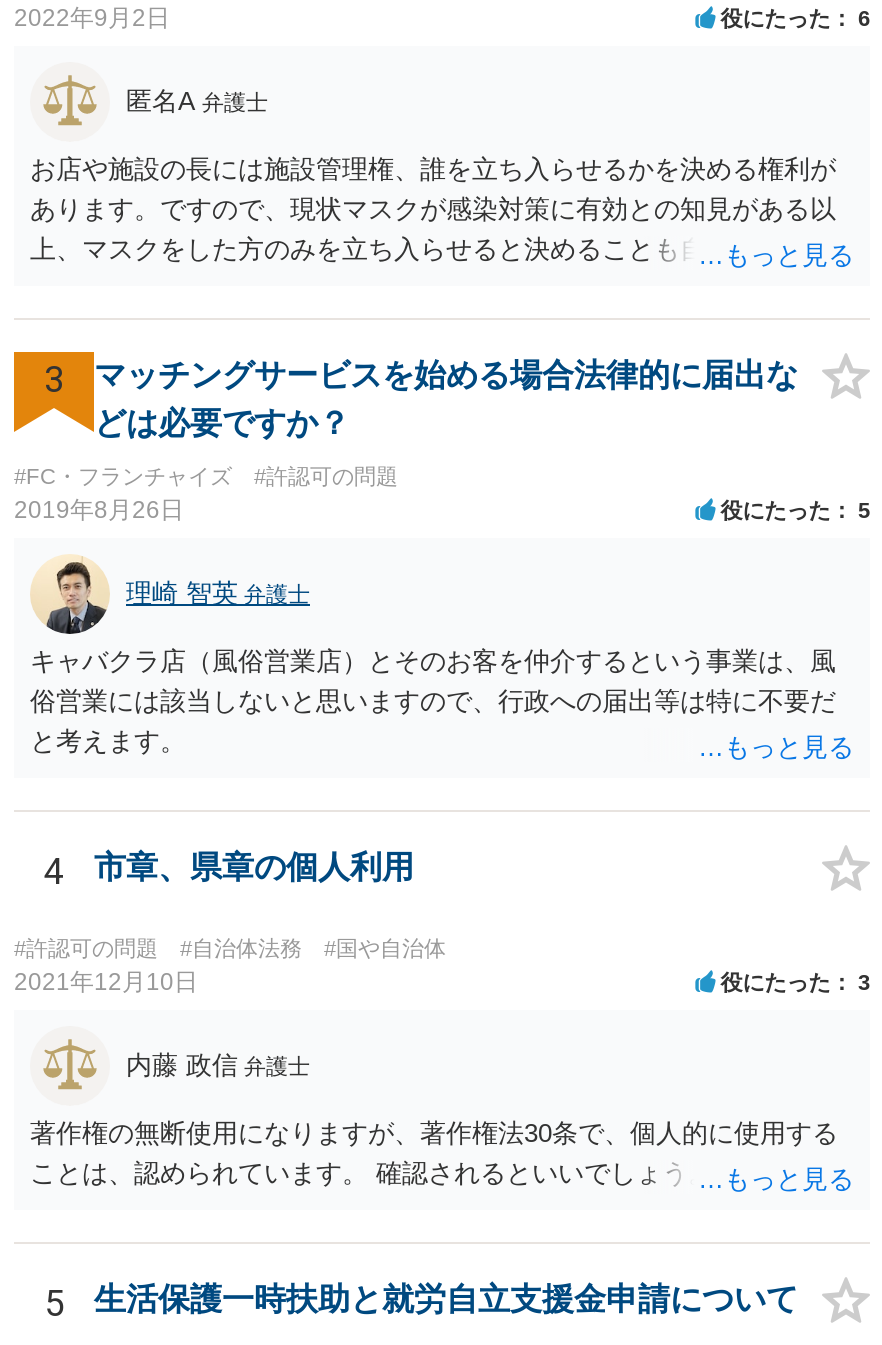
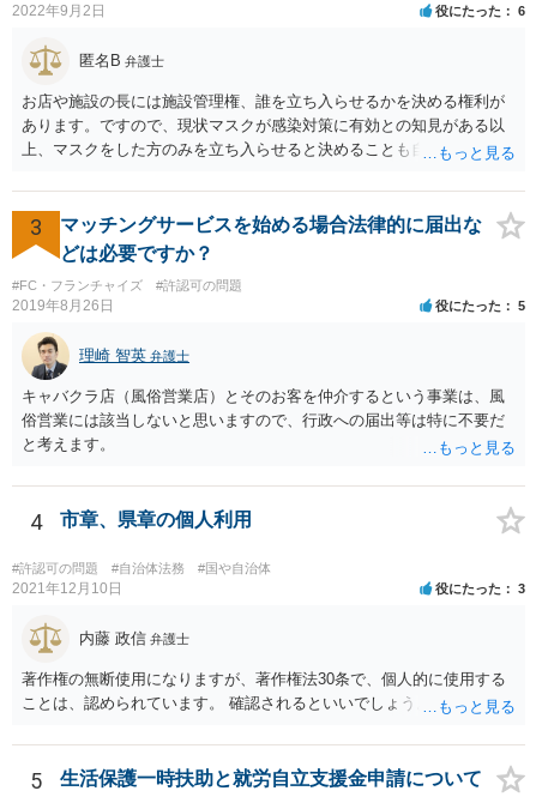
- 匿名A弁護士
+ 匿名B弁護士
